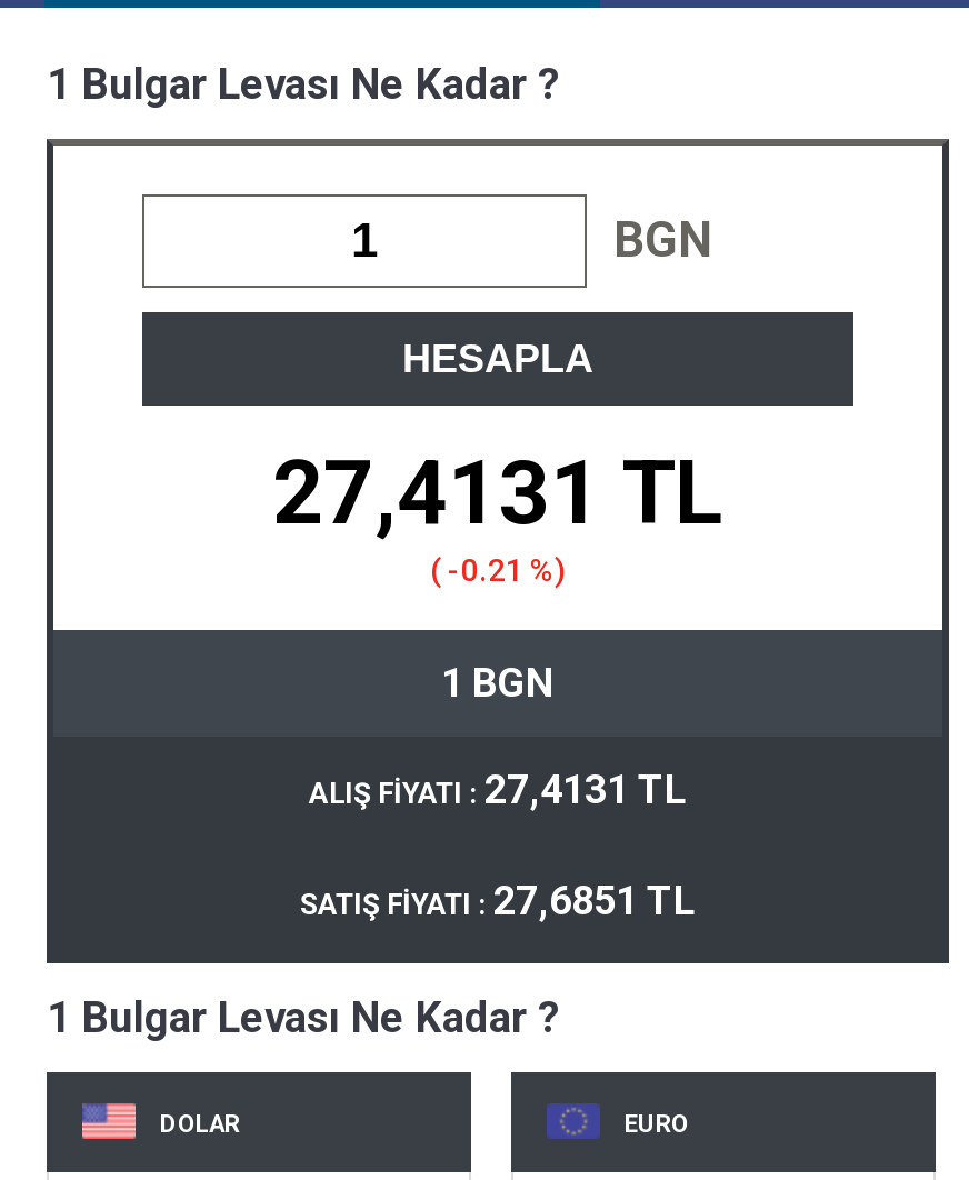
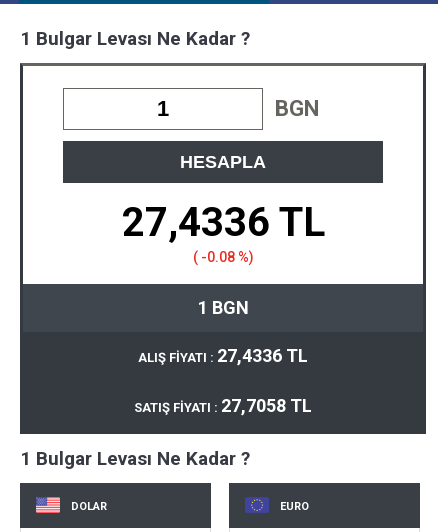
- 27,4131 TL
+ 27,4336 TL

- ( -0.21 %)
+ ( -0.08 %)

- ALIŞ FİYATI : 27,4131 TL
+ ALIŞ FİYATI : 27,4336 TL

- SATIŞ FİYATI : 27,6851 TL
+ SATIŞ FİYATI : 27,7058 TL
